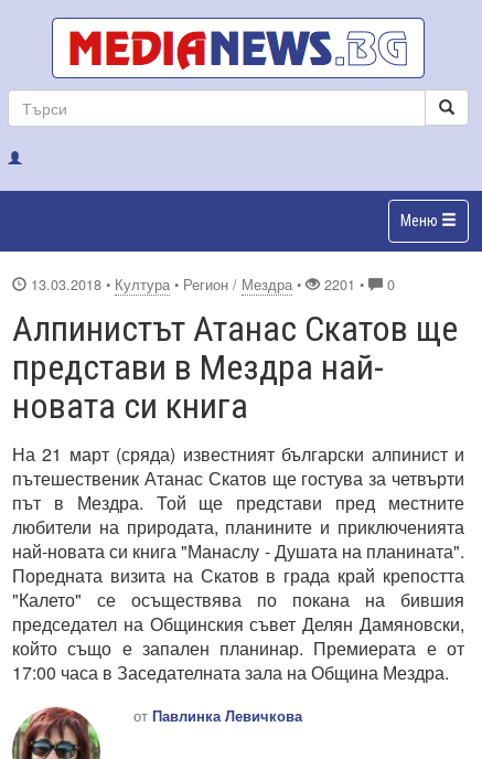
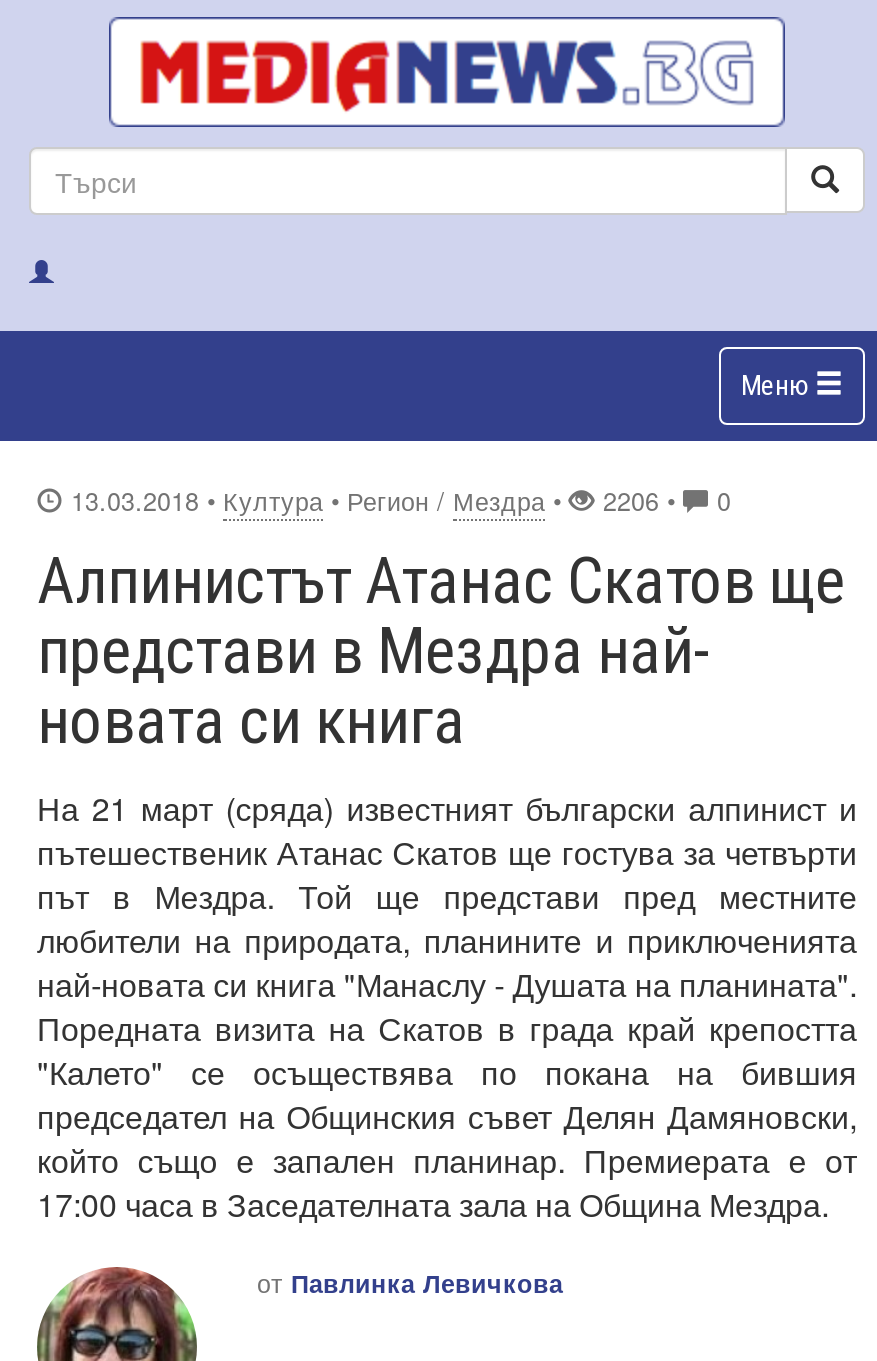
- 13.03.2018 • Култура • Регион / Мездра • 2201 • 0
+ 13.03.2018 • Култура • Регион / Мездра • 2206 • 0
